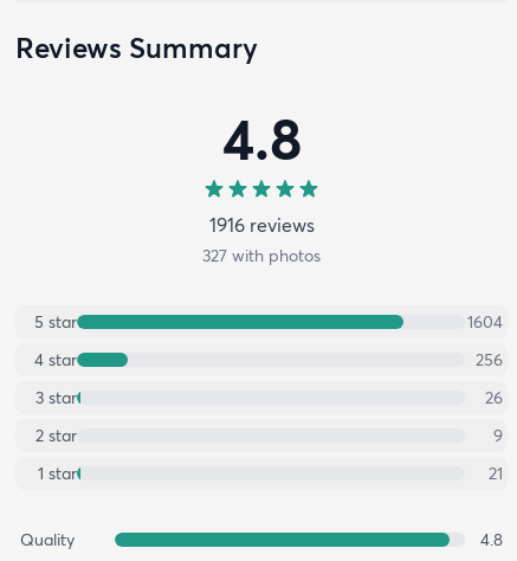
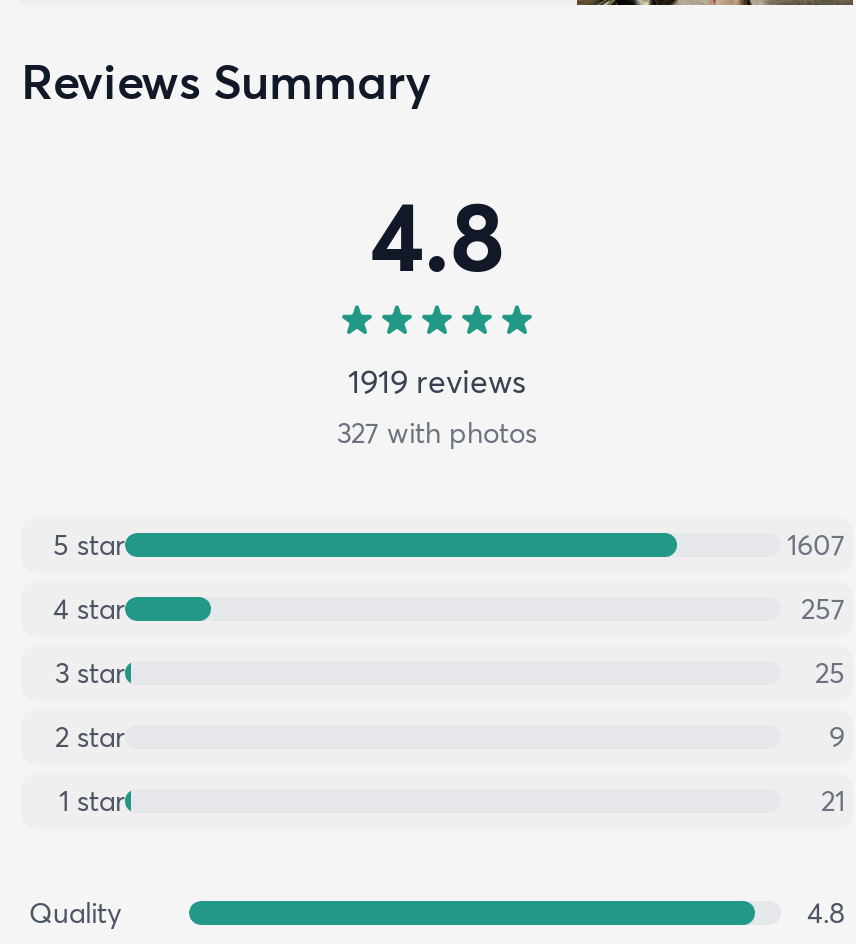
- 1916 reviews
+ 1919 reviews

- 1604
+ 1607

- 256
+ 257

- 26
+ 25
